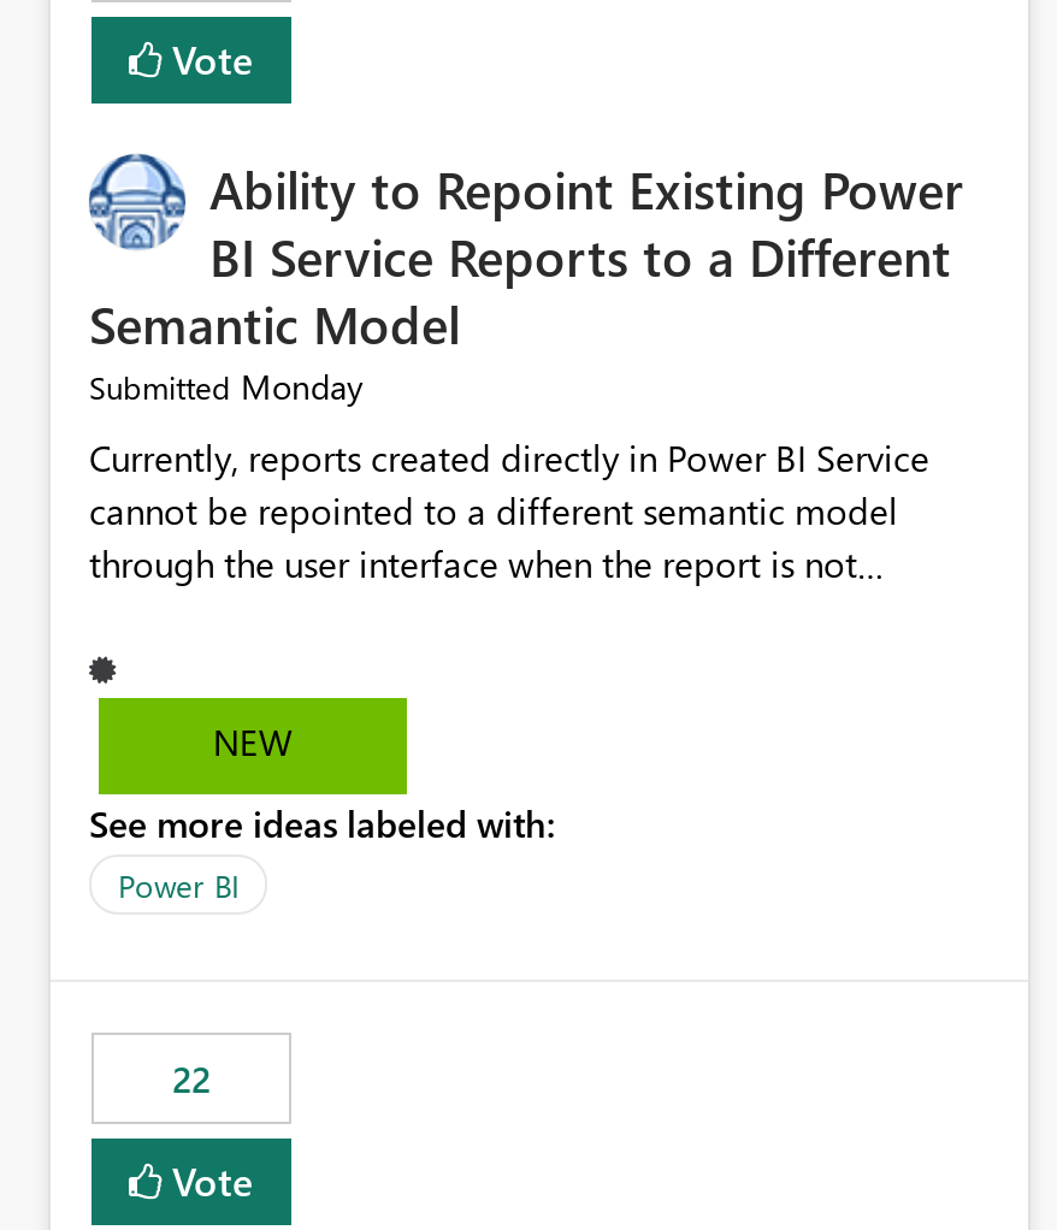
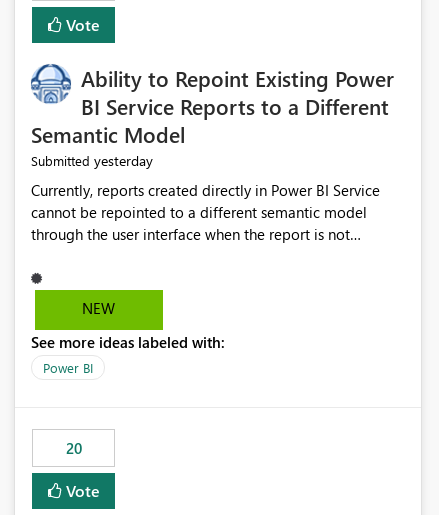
- Submitted Monday
+ Submitted yesterday

- 22
+ 20
